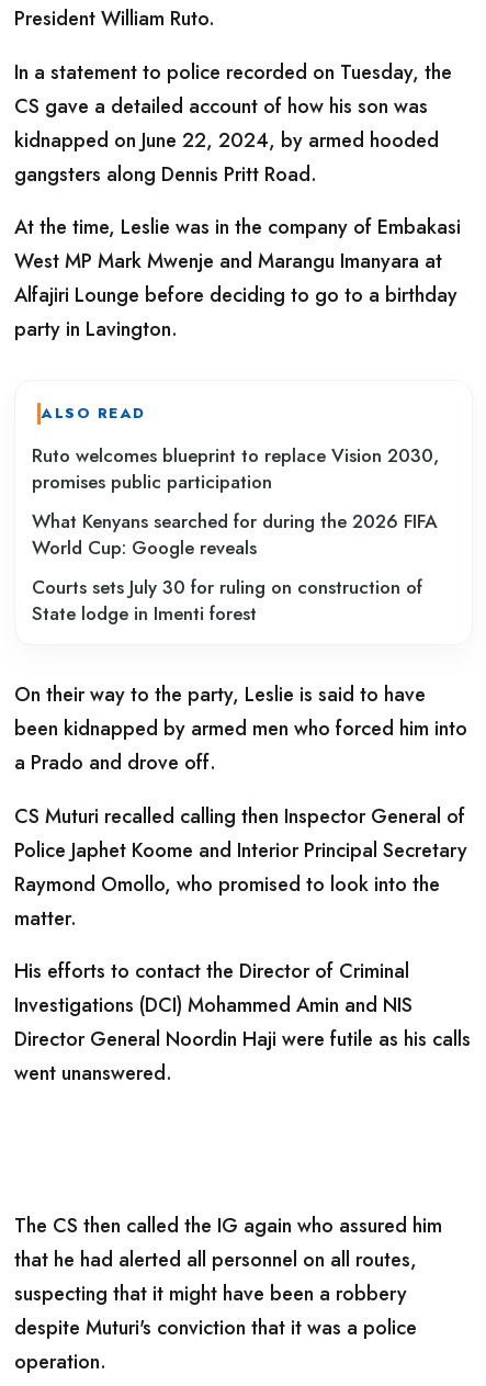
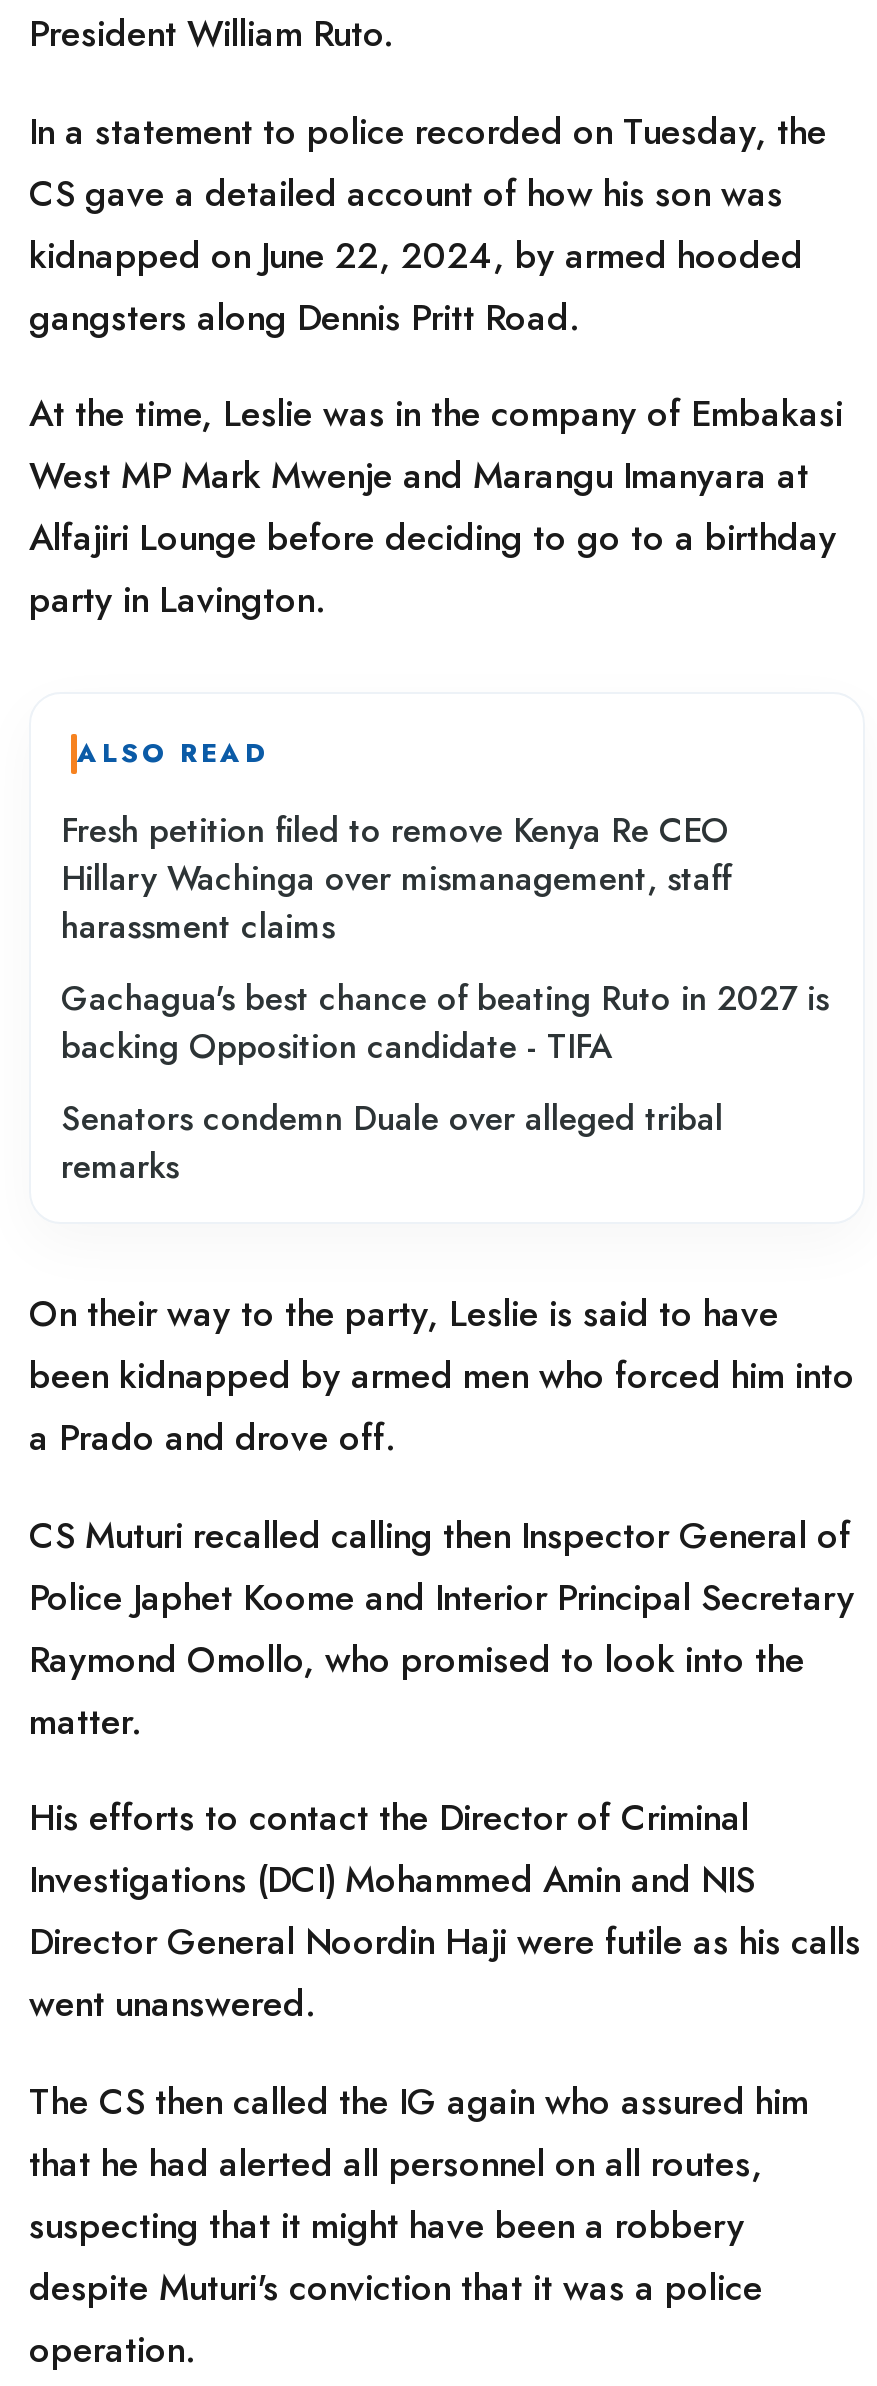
- Ruto welcomes blueprint to replace Vision 2030,
- promises public participation
+ Fresh petition filed to remove Kenya Re CEO
+ Hillary Wachinga over mismanagement, staff
+ harassment claims

- What Kenyans searched for during the 2026 FIFA
- World Cup: Google reveals
+ Gachagua's best chance of beating Ruto in 2027 is
+ backing Opposition candidate - TIFA

- Courts sets July 30 for ruling on construction of
- State lodge in Imenti forest
+ Senators condemn Duale over alleged tribal
+ remarks

moved down: On their way to the party, Leslie is said to have | been kidnapped by armed men who forced him into | a Prado and drove off. | ... | Director General Noordin Haji were futile as his calls | went unanswered.
